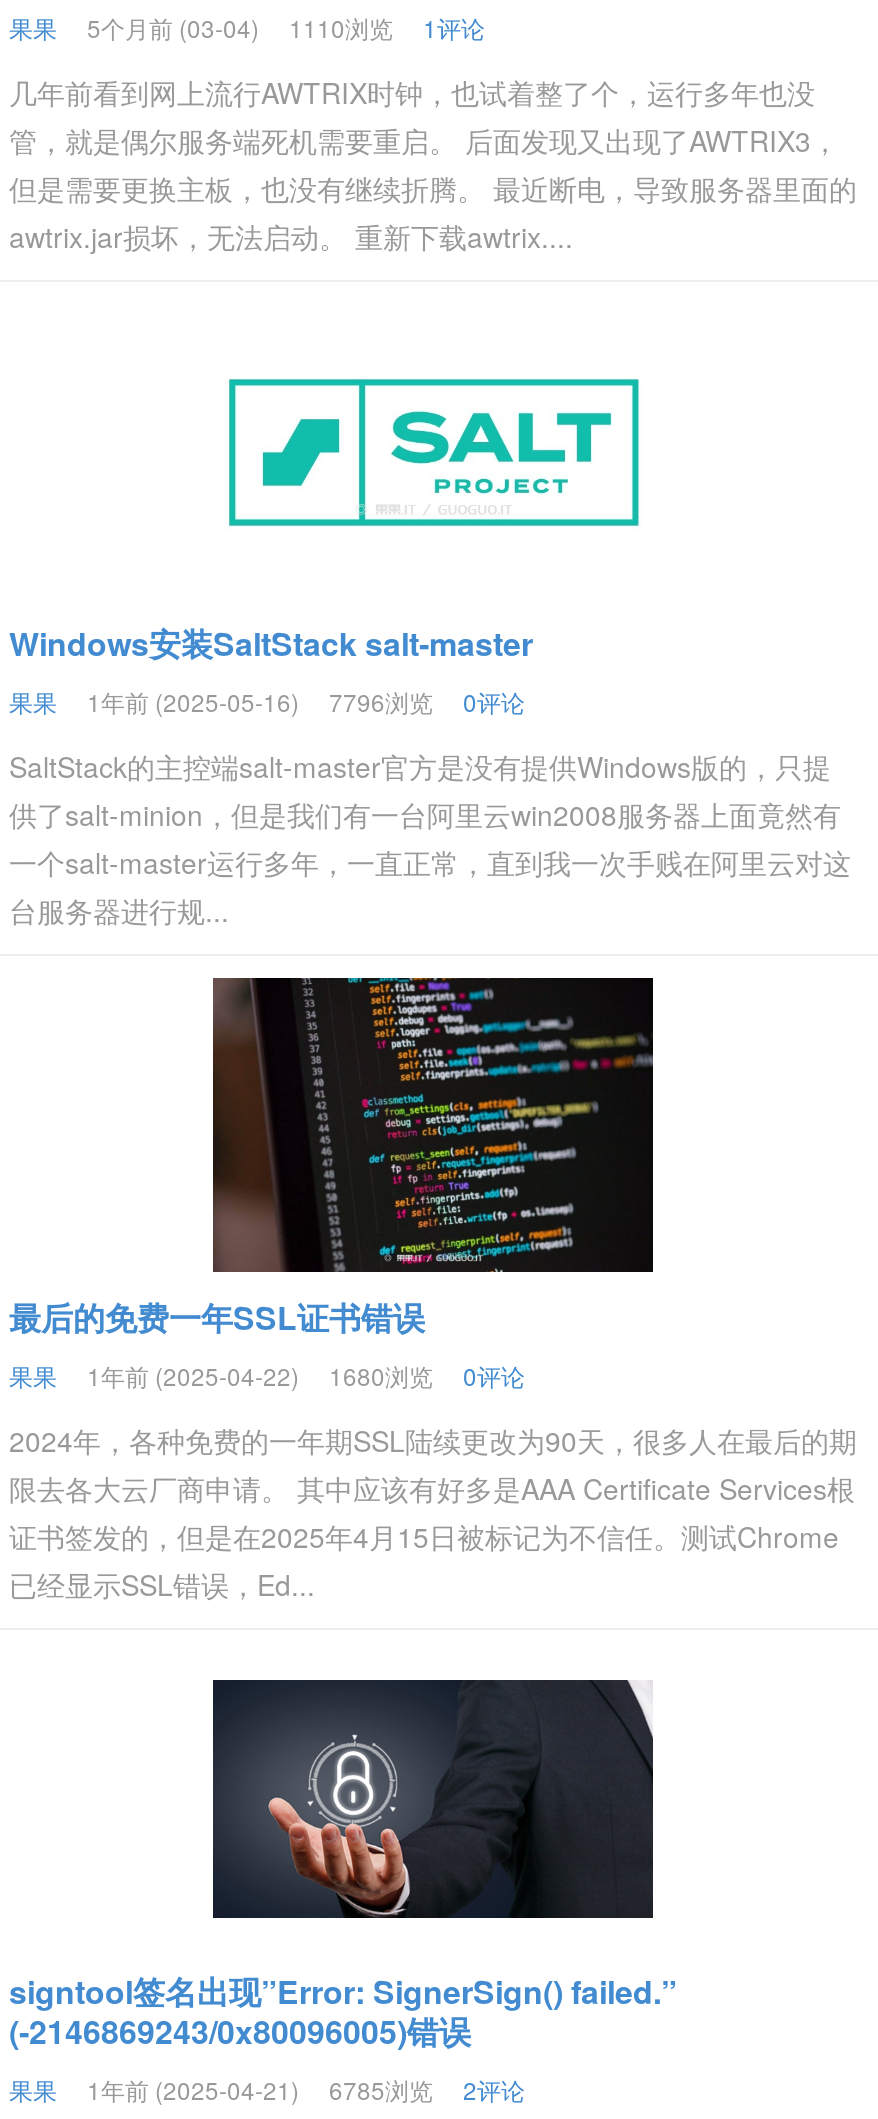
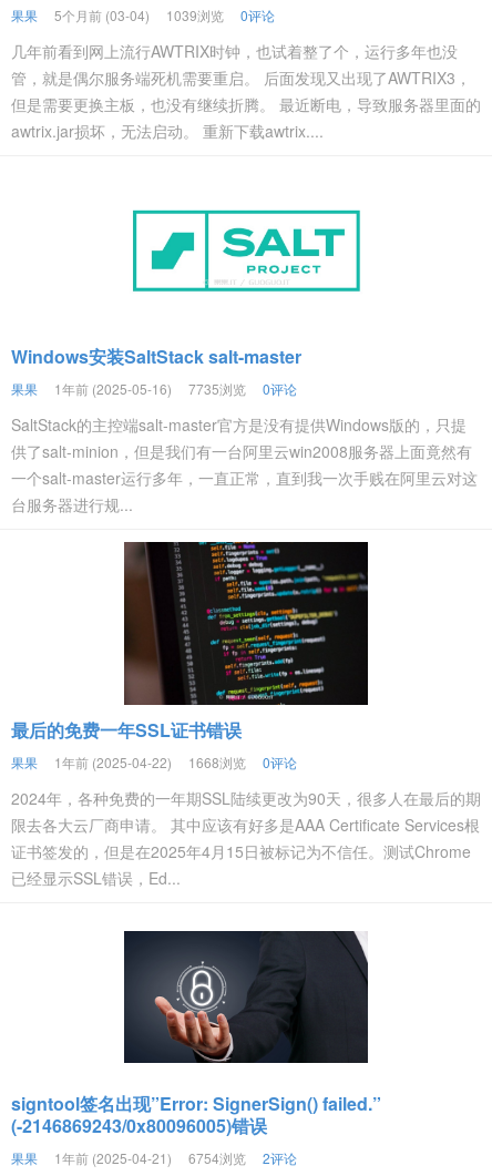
- 1110浏览
+ 1039浏览

- 1评论
+ 0评论

- 果果 1年前 (2025-05-16) 7796浏览 0评论
+ 果果 1年前 (2025-05-16) 7735浏览 0评论

- 果果 1年前 (2025-04-22) 1680浏览 0评论
+ 果果 1年前 (2025-04-22) 1668浏览 0评论

- 果果 1年前 (2025-04-21) 6785浏览 2评论
+ 果果 1年前 (2025-04-21) 6754浏览 2评论
